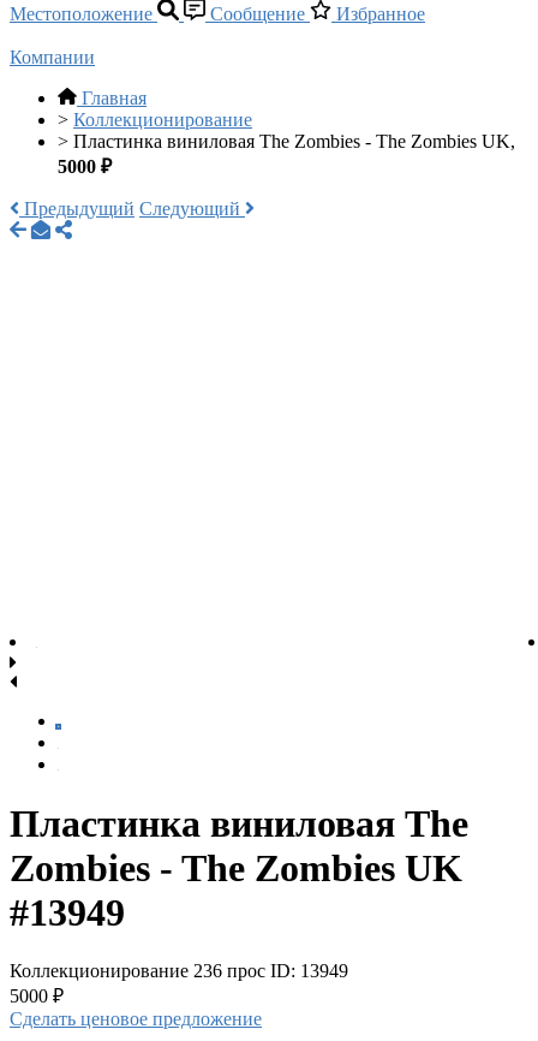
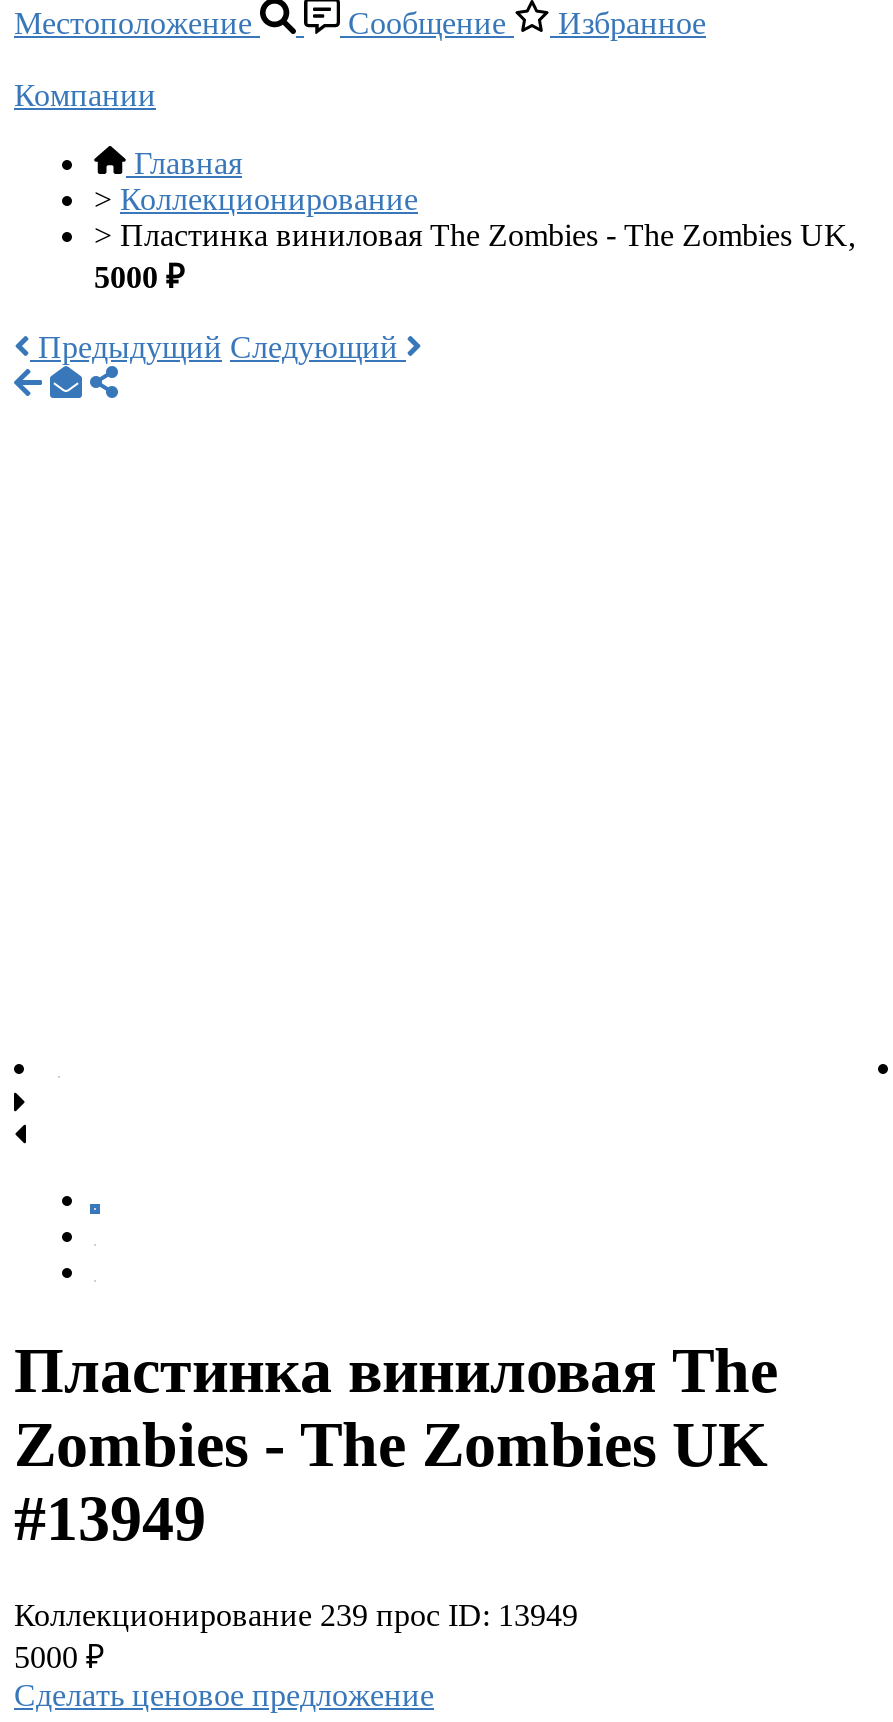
- Коллекционирование 236 прос ID: 13949
+ Коллекционирование 239 прос ID: 13949
